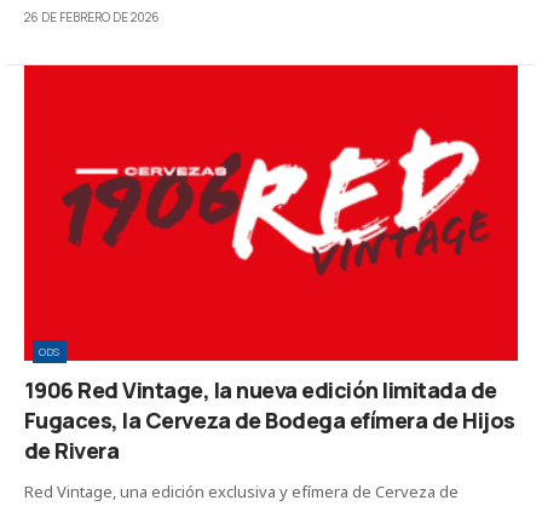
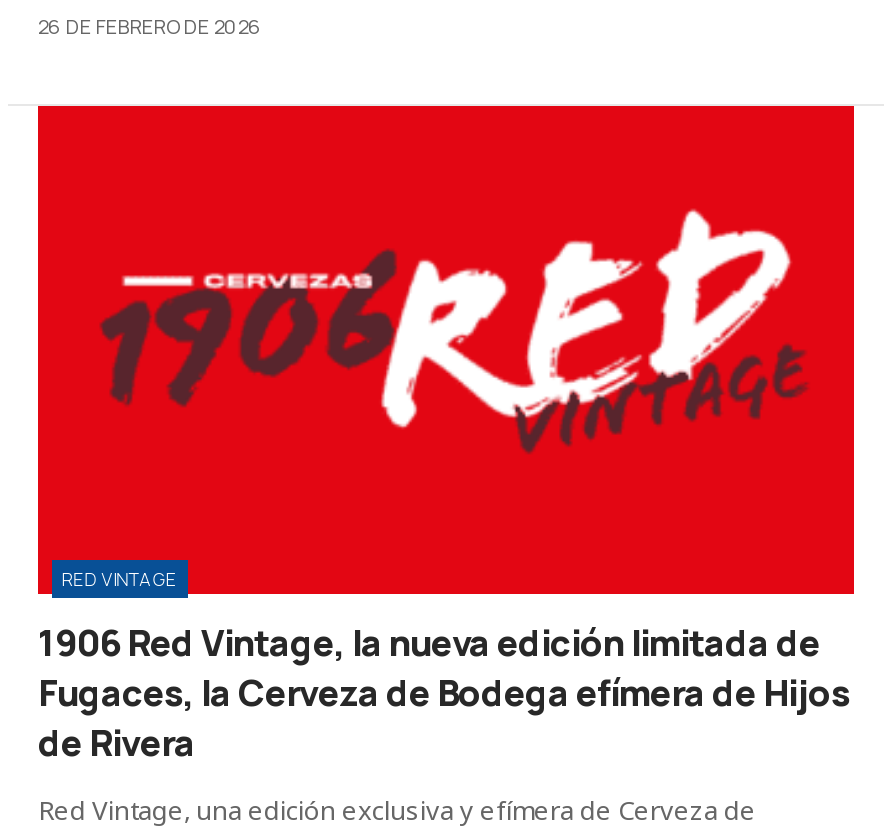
- ODS
+ RED VINTAGE
